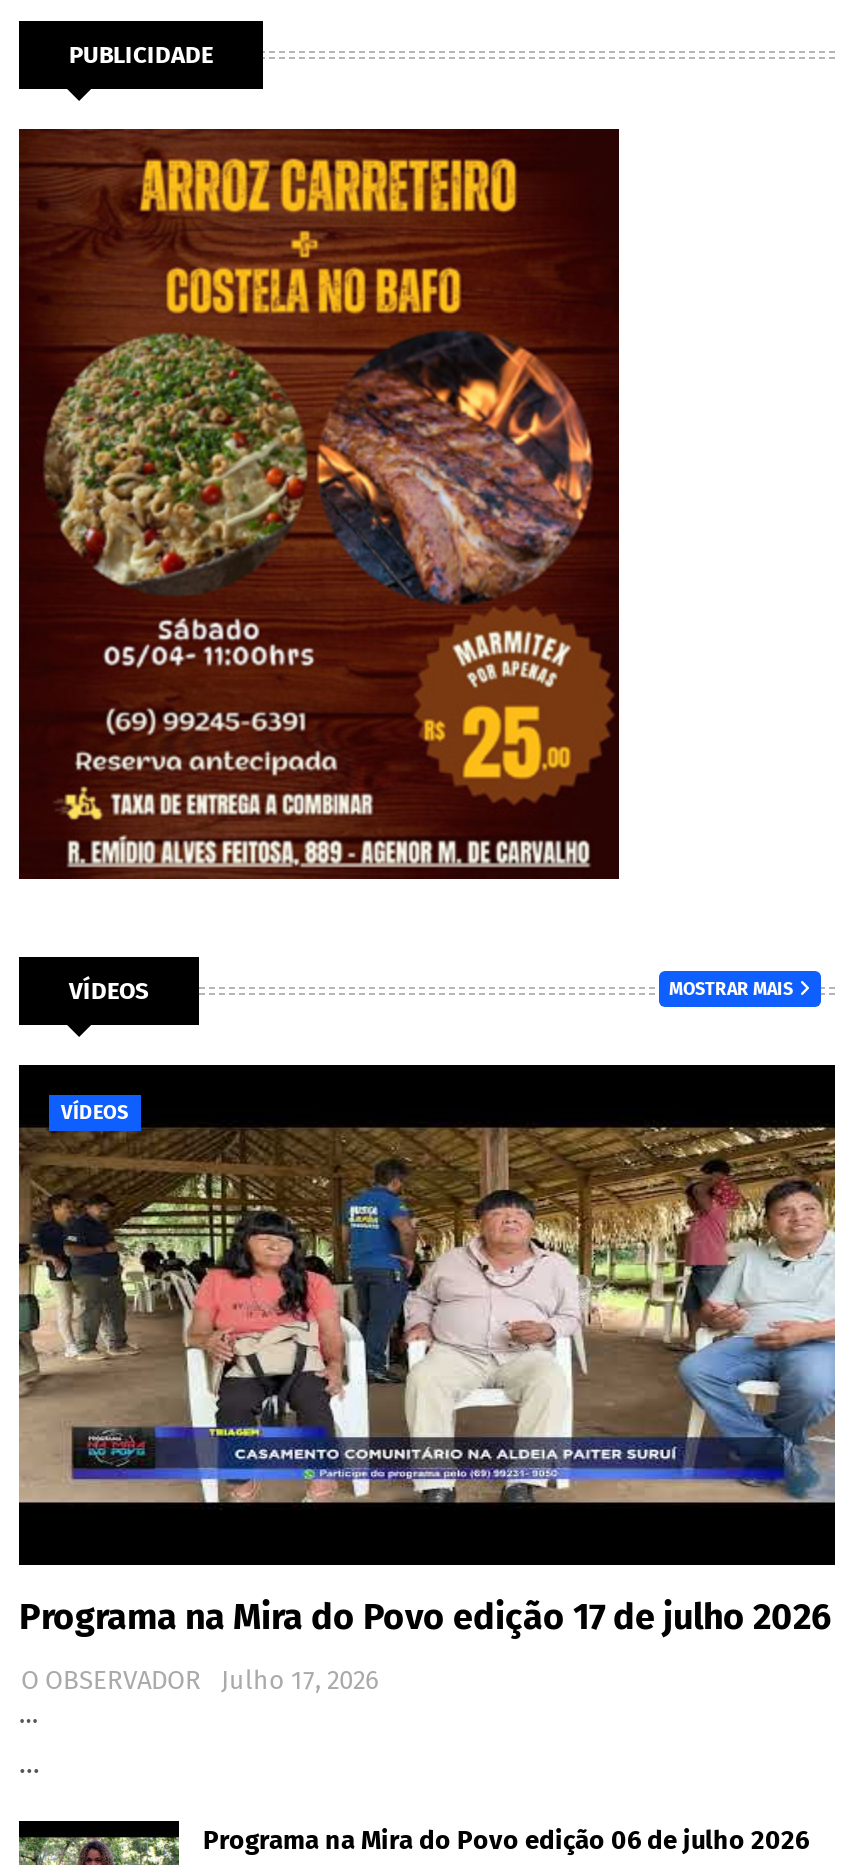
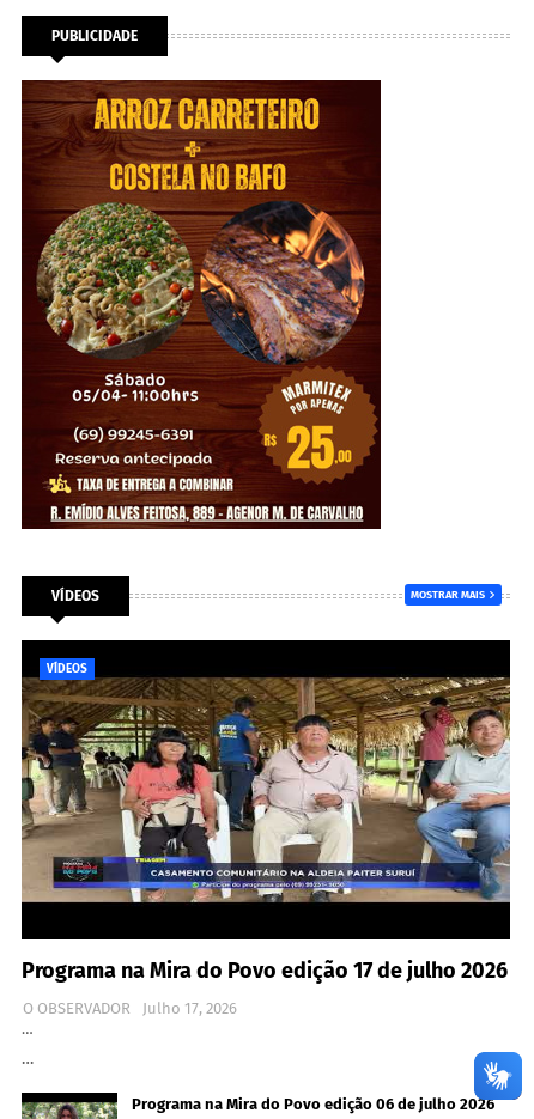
+ [image]
